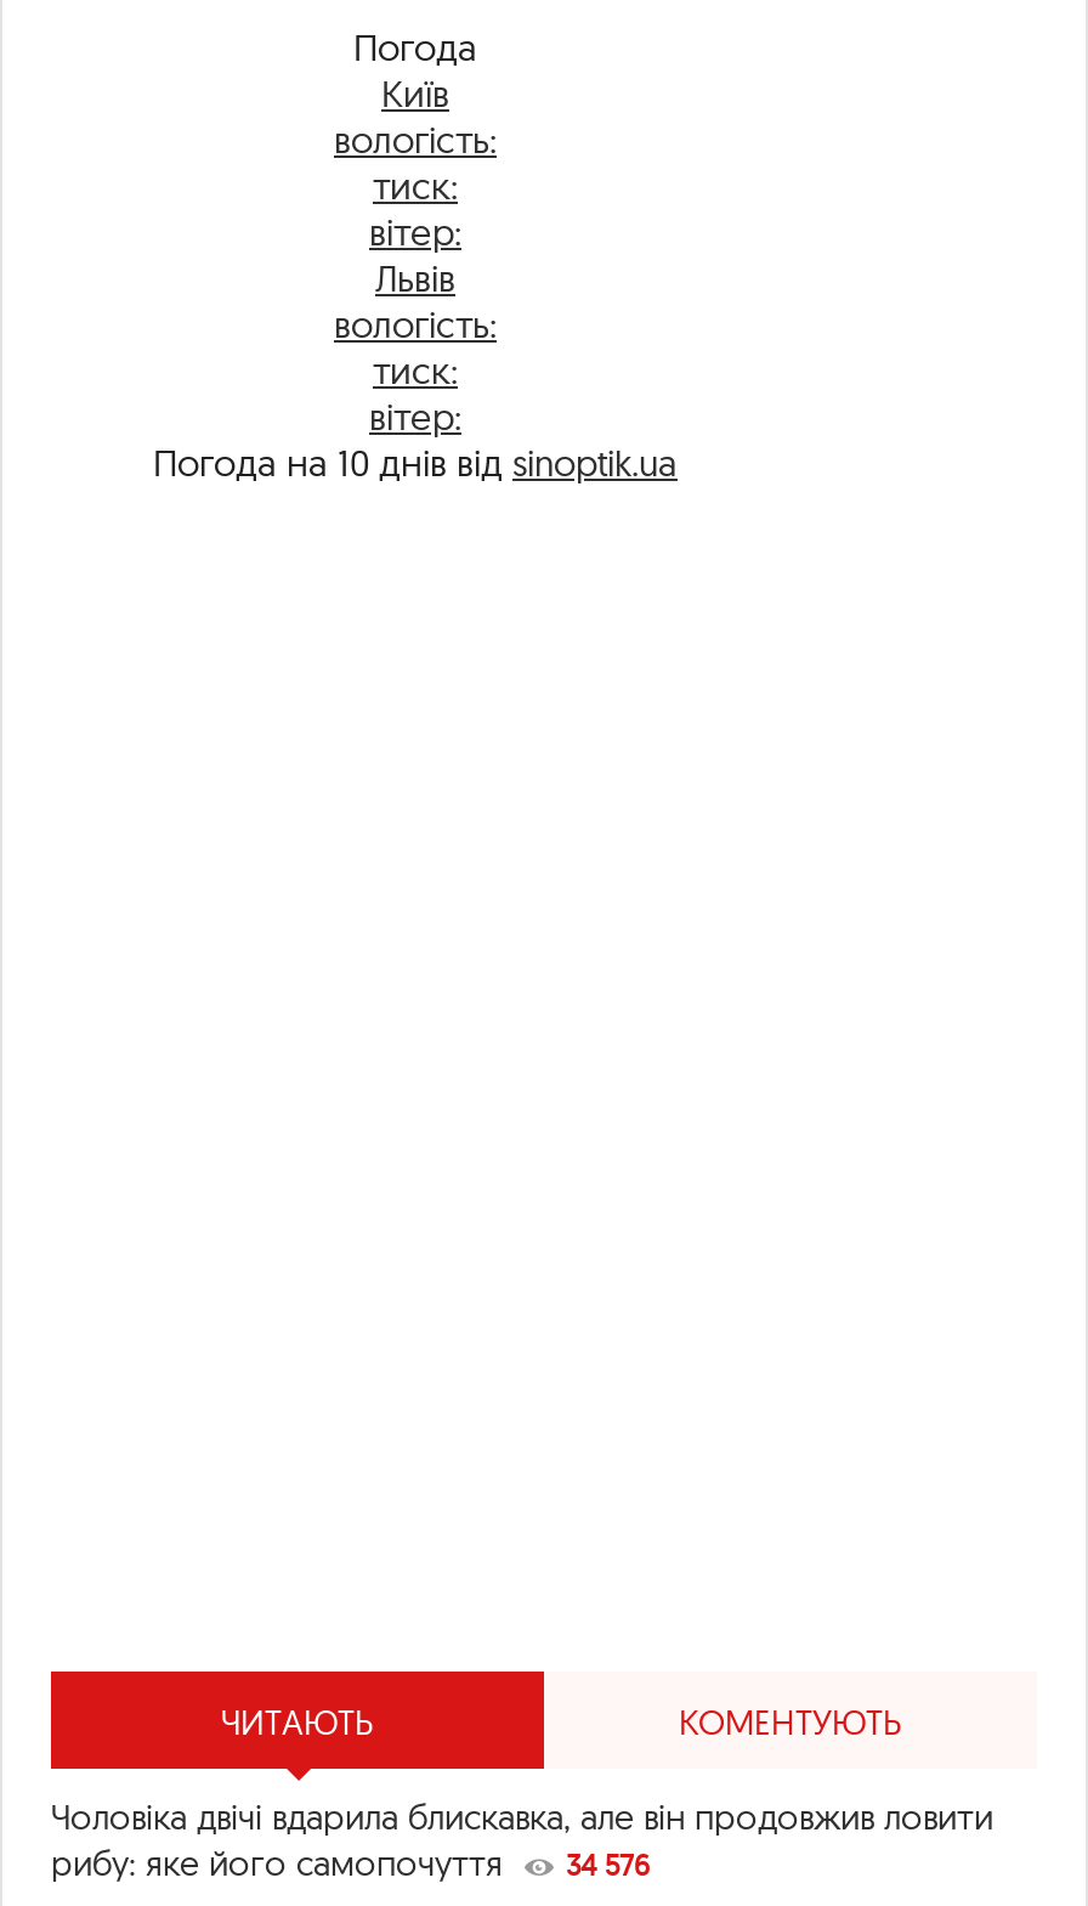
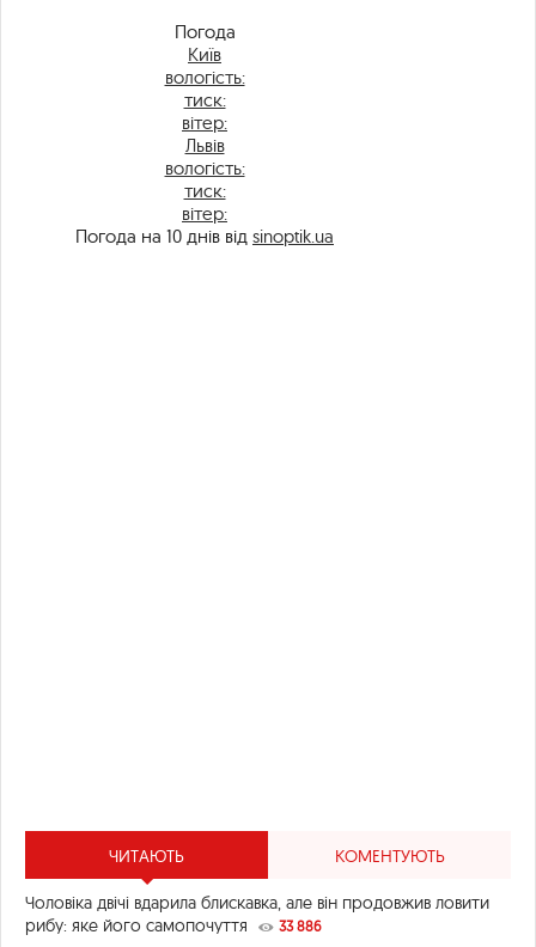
- рибу: яке його самопочуття 34 576
+ рибу: яке його самопочуття 33 886
